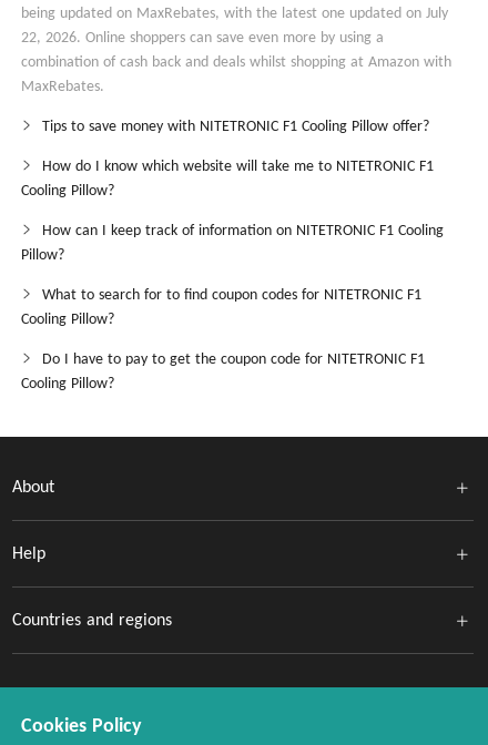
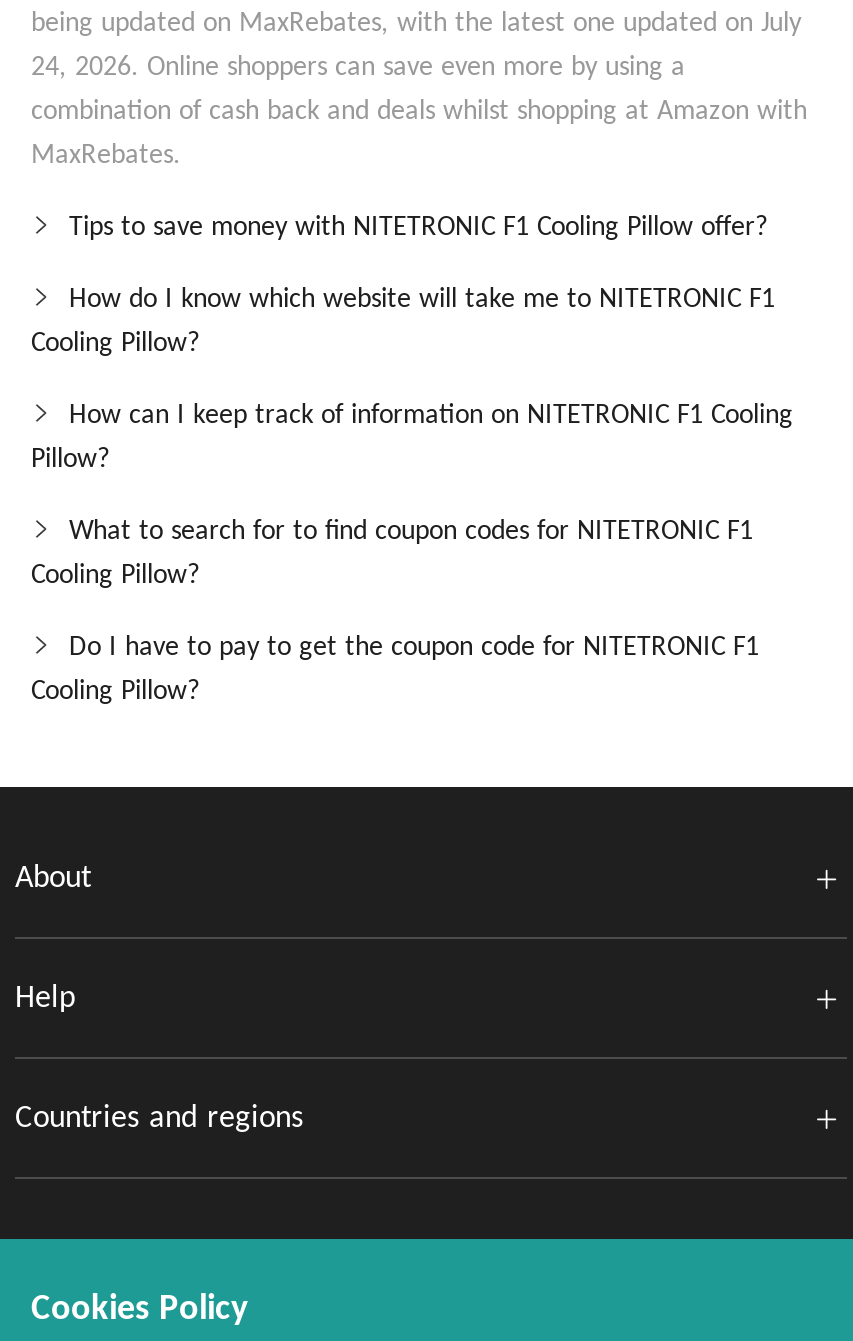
- 22, 2026. Online shoppers can save even more by using a
+ 24, 2026. Online shoppers can save even more by using a
